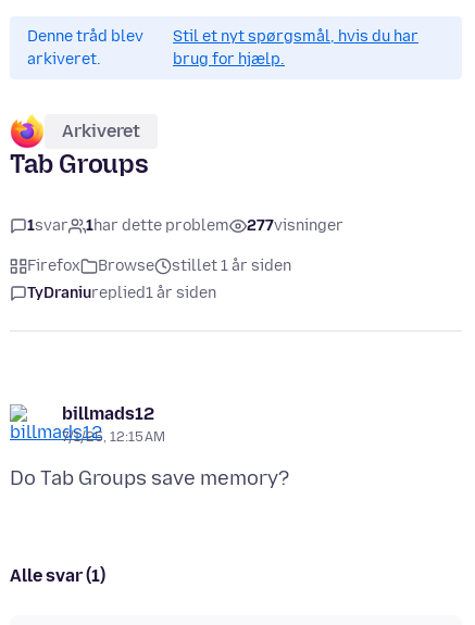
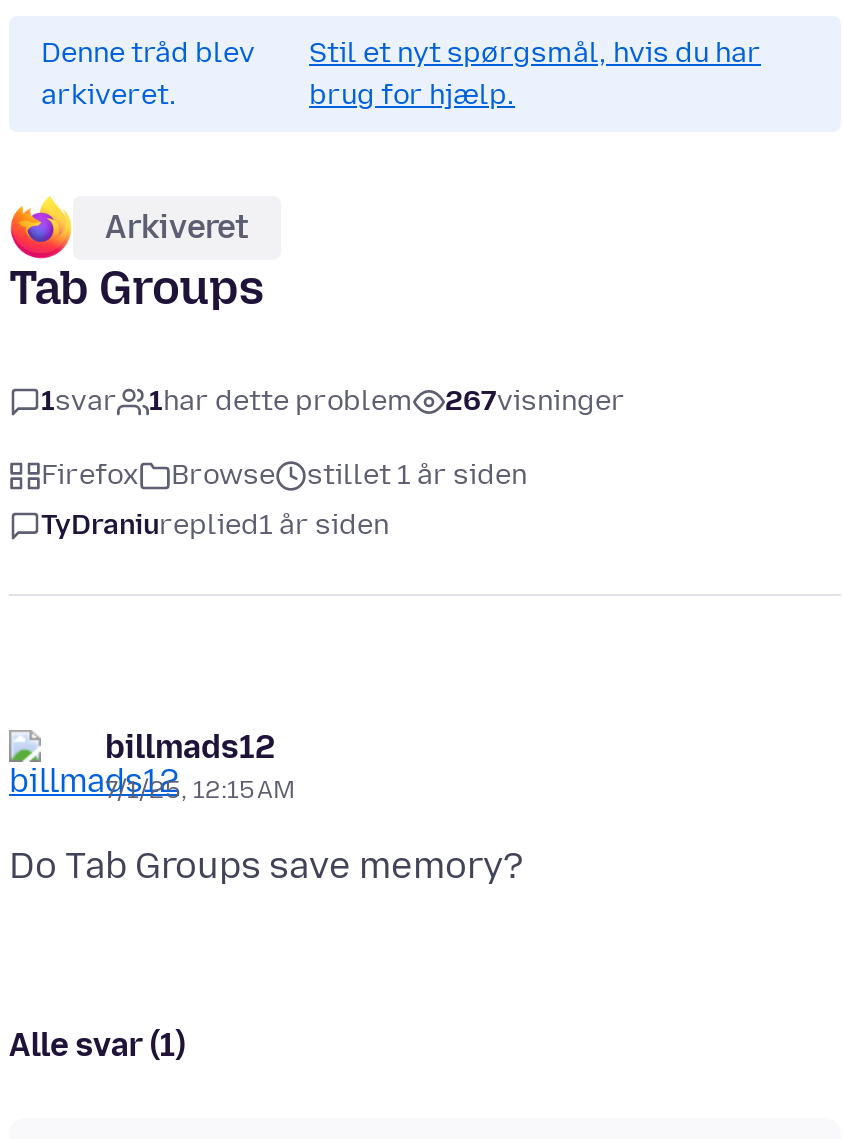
- 1svar 1har dette problem 277visninger
+ 1svar 1har dette problem 267visninger
